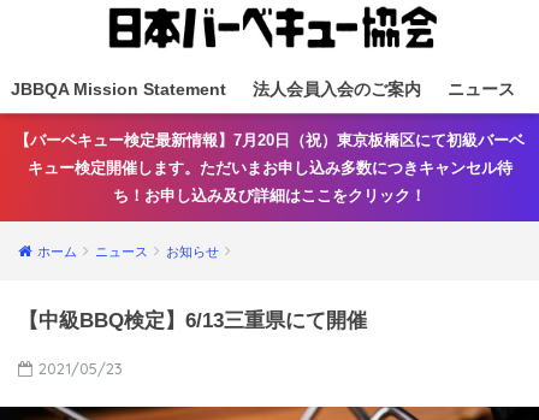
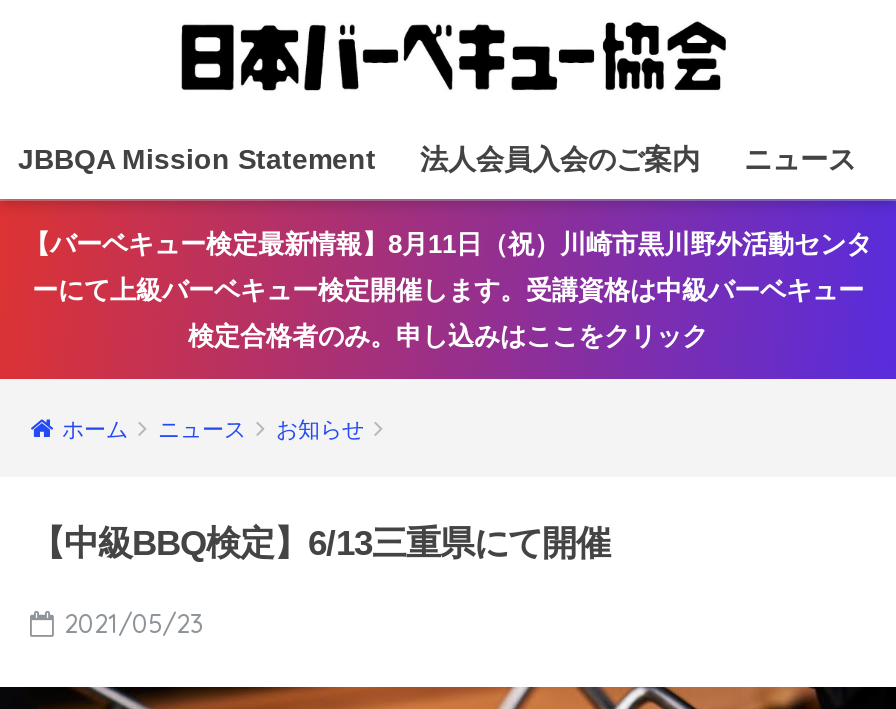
- 【バーベキュー検定最新情報】7月20日（祝）東京板橋区にて初級バーベ
+ 【バーベキュー検定最新情報】8月11日（祝）川崎市黒川野外活動センタ

- キュー検定開催します。ただいまお申し込み多数につきキャンセル待
+ ーにて上級バーベキュー検定開催します。受講資格は中級バーベキュー

- ち！お申し込み及び詳細はここをクリック！
+ 検定合格者のみ。申し込みはここをクリック
